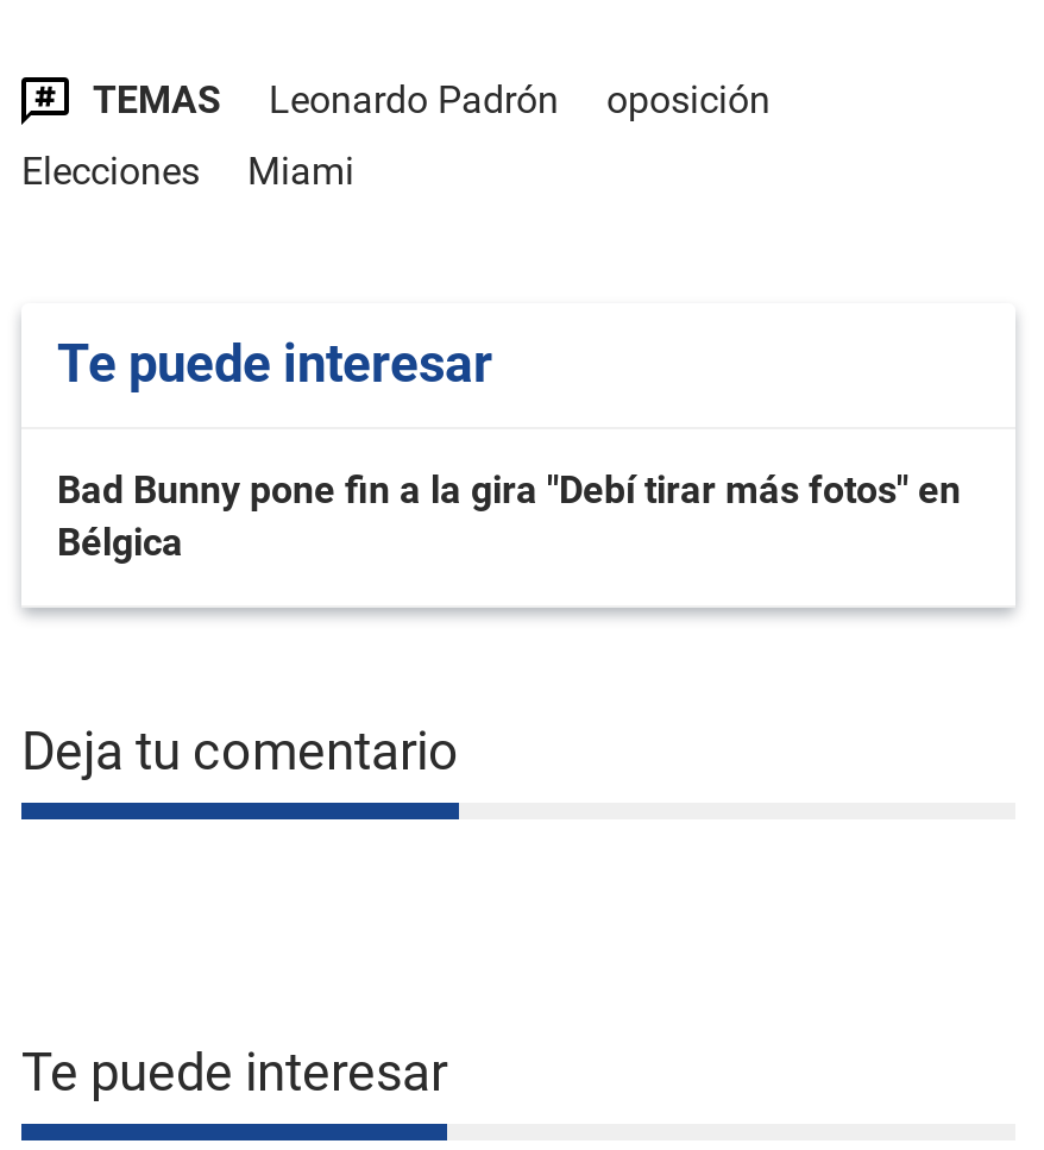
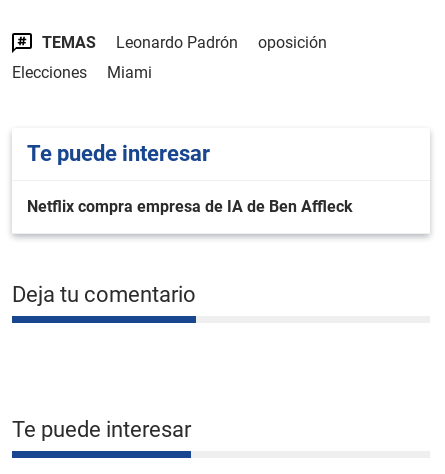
- Bad Bunny pone fin a la gira "Debí tirar más fotos" en
- Bélgica
+ Netflix compra empresa de IA de Ben Affleck
